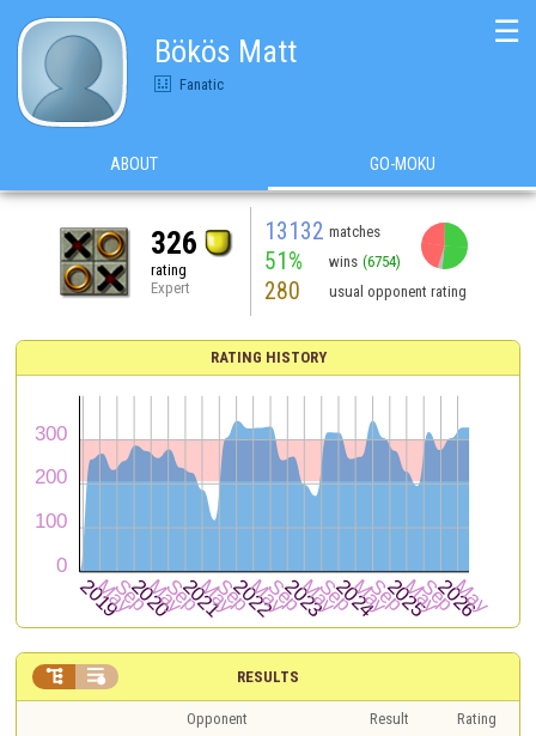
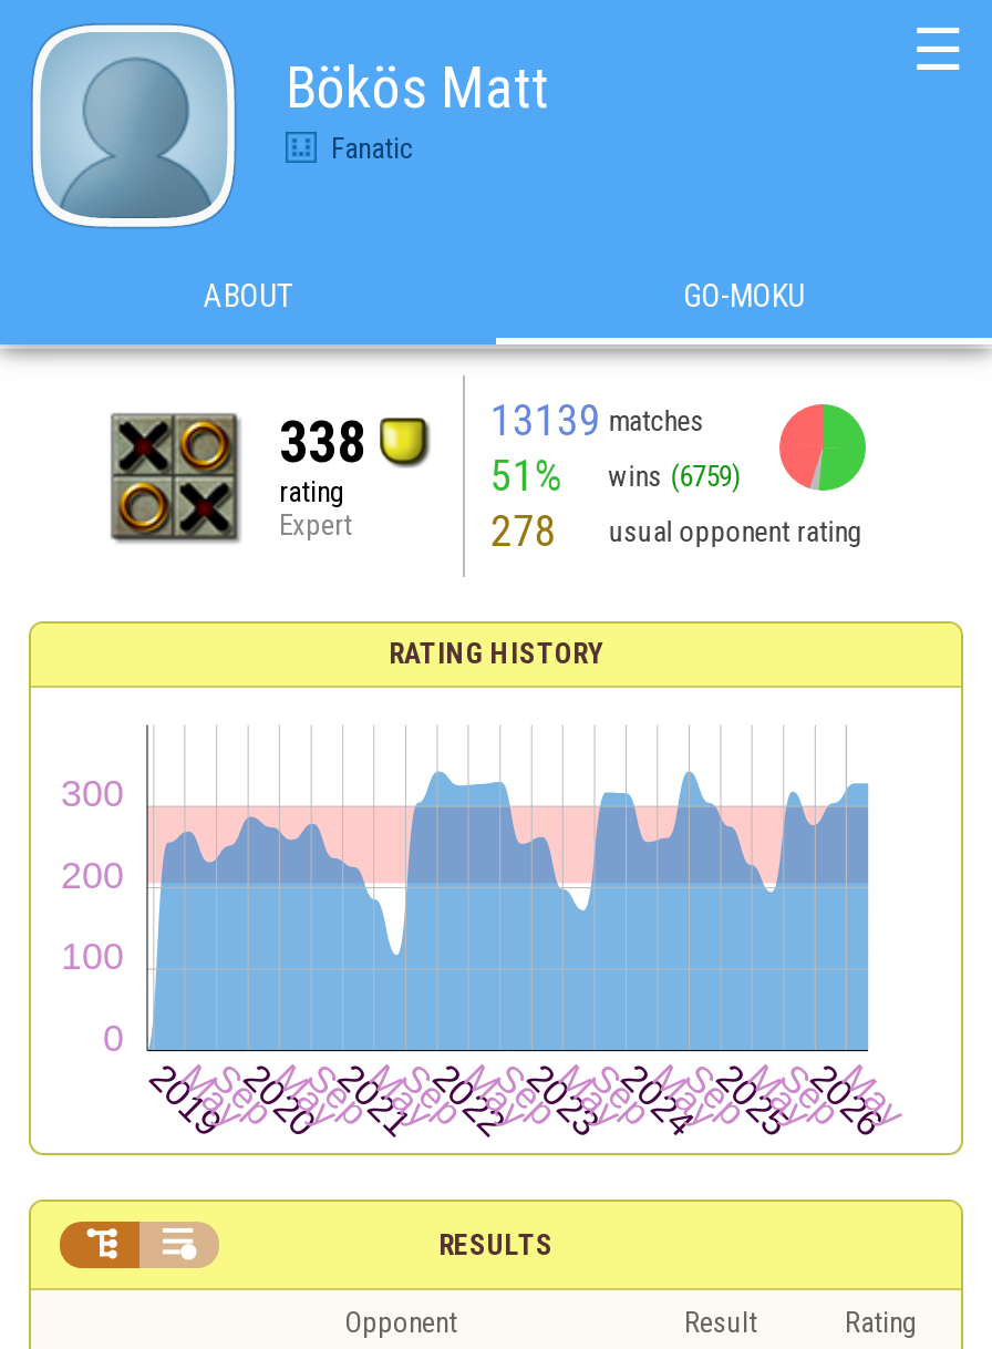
- 13132 matches
+ 13139 matches

- 326
+ 338

- 51% wins (6754)
+ 51% wins (6759)

- 280 usual opponent rating
+ 278 usual opponent rating
